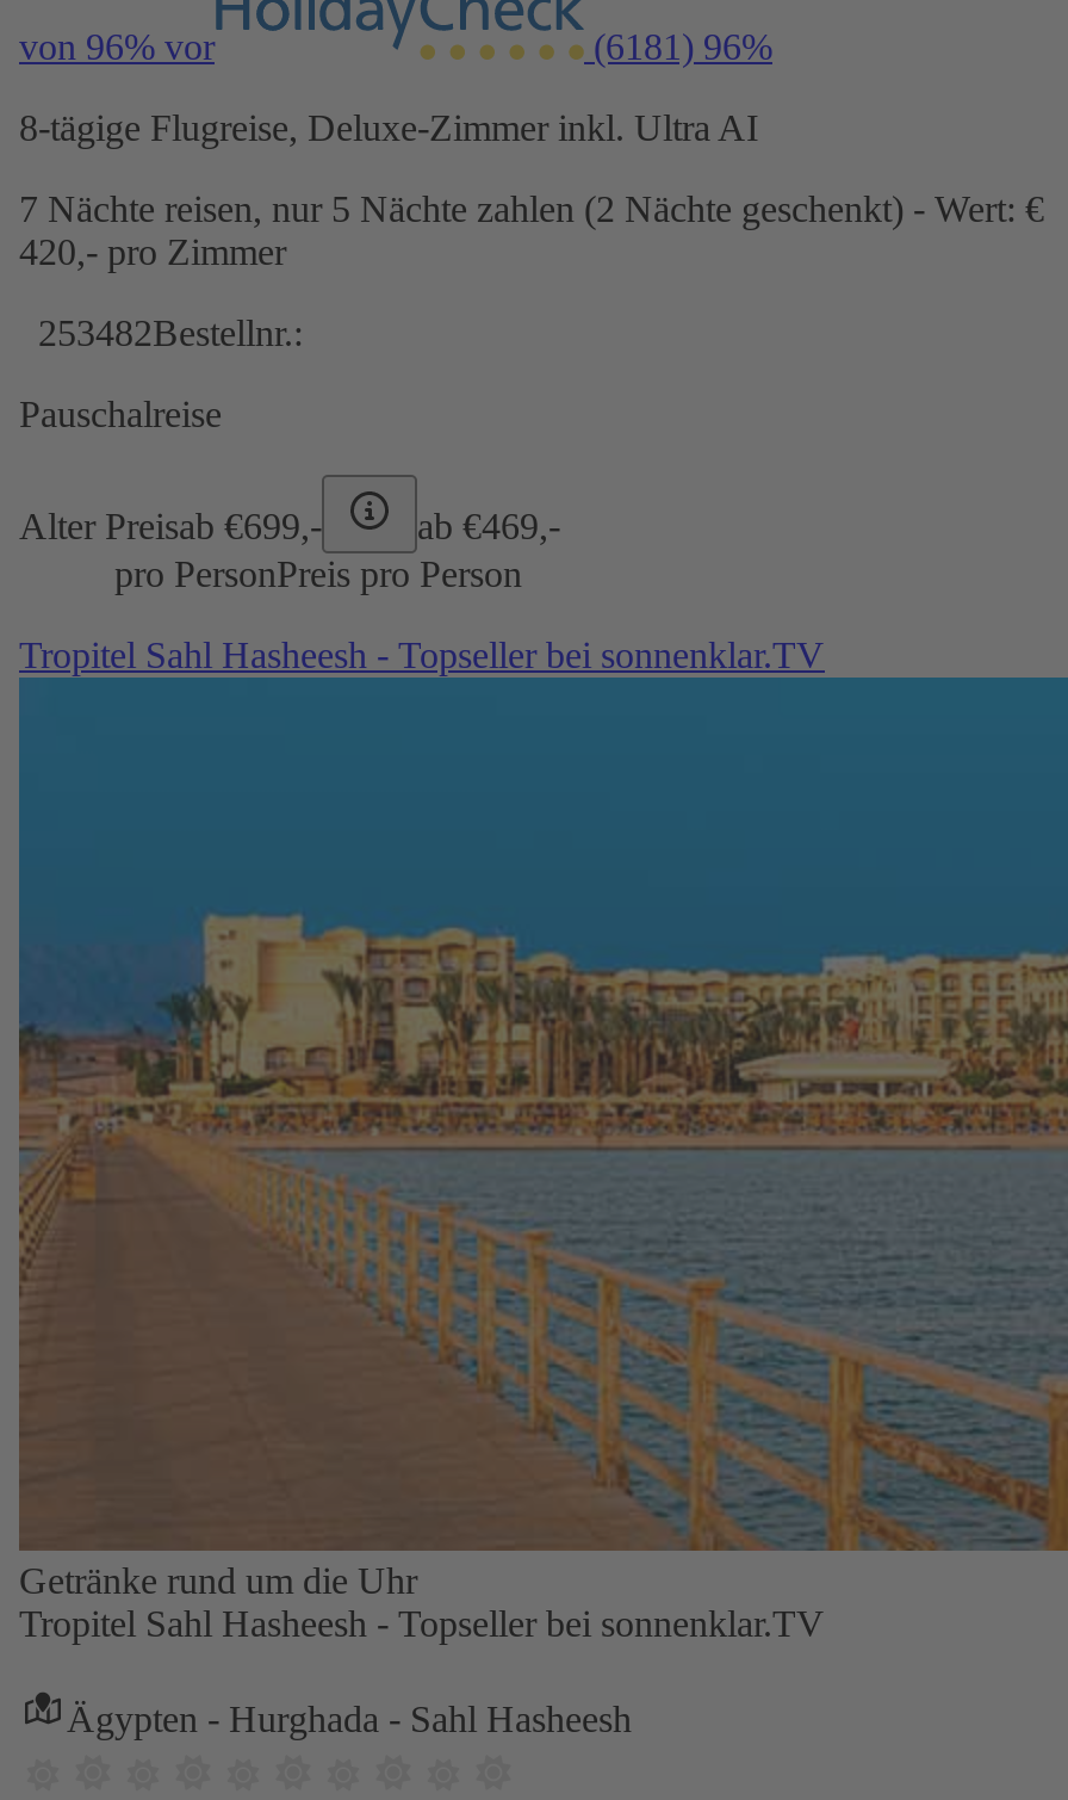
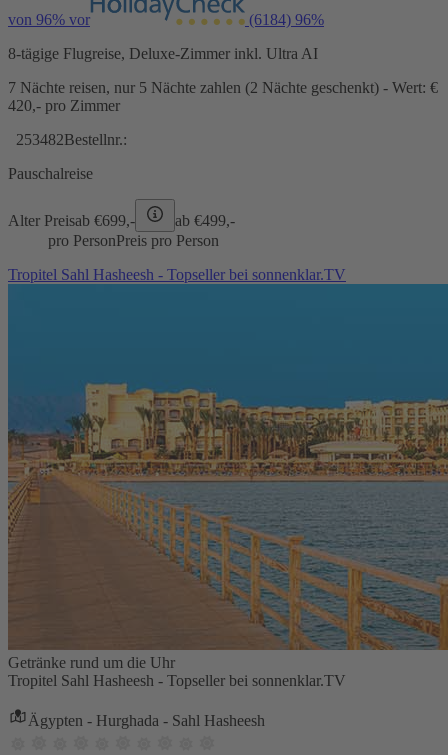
- (6181) 96%
+ (6184) 96%

- ab €469,-
+ ab €499,-
